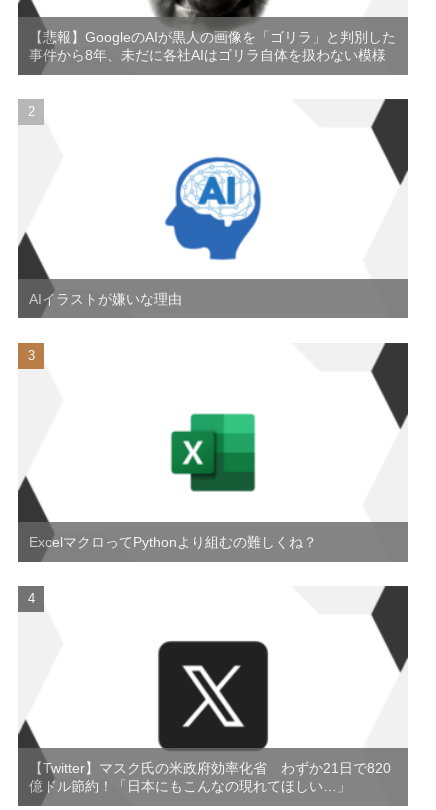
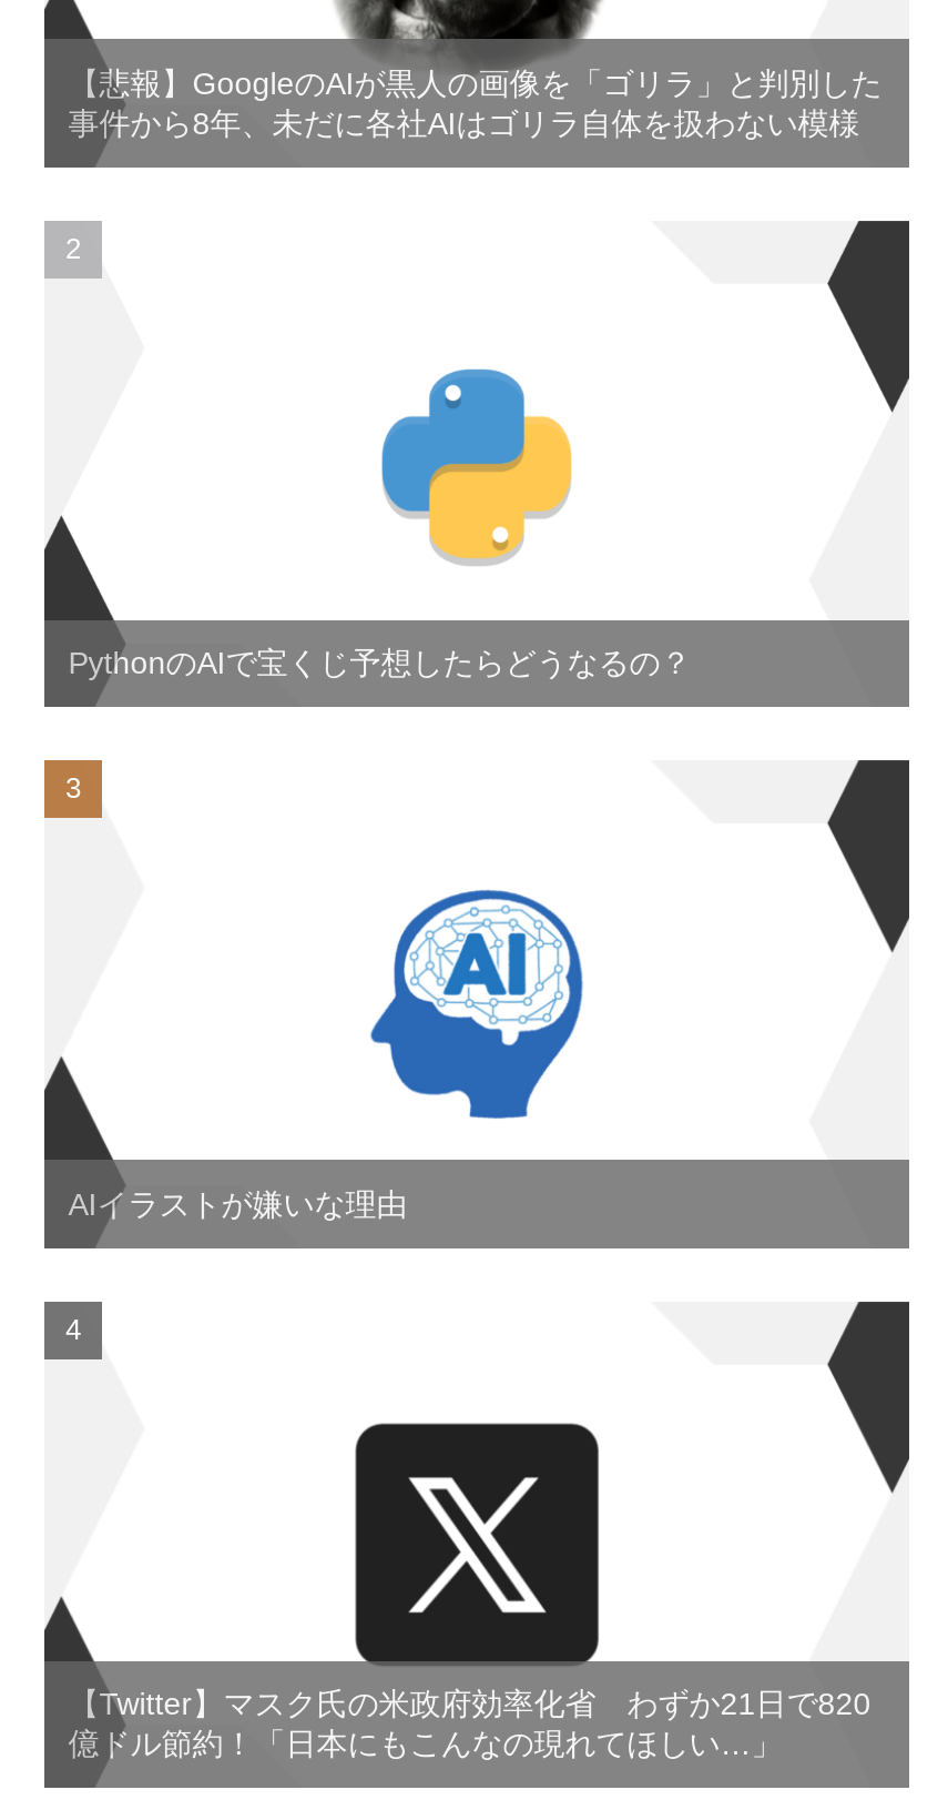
+ [image]
+ PythonのAIで宝くじ予想したらどうなるの？

moved down: [image]

moved down: AIイラストが嫌いな理由

- [image]
- ExcelマクロってPythonより組むの難しくね？
